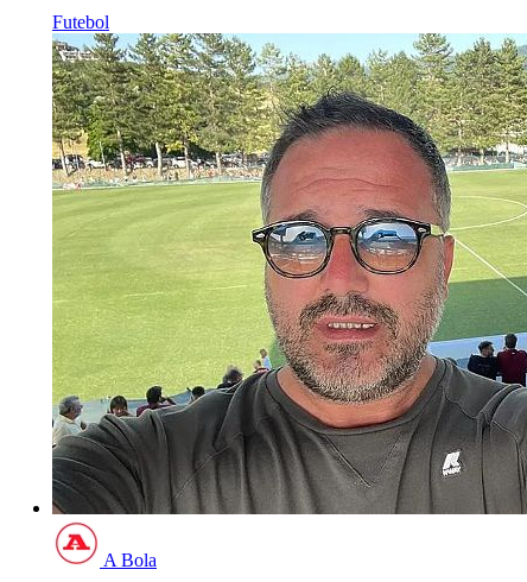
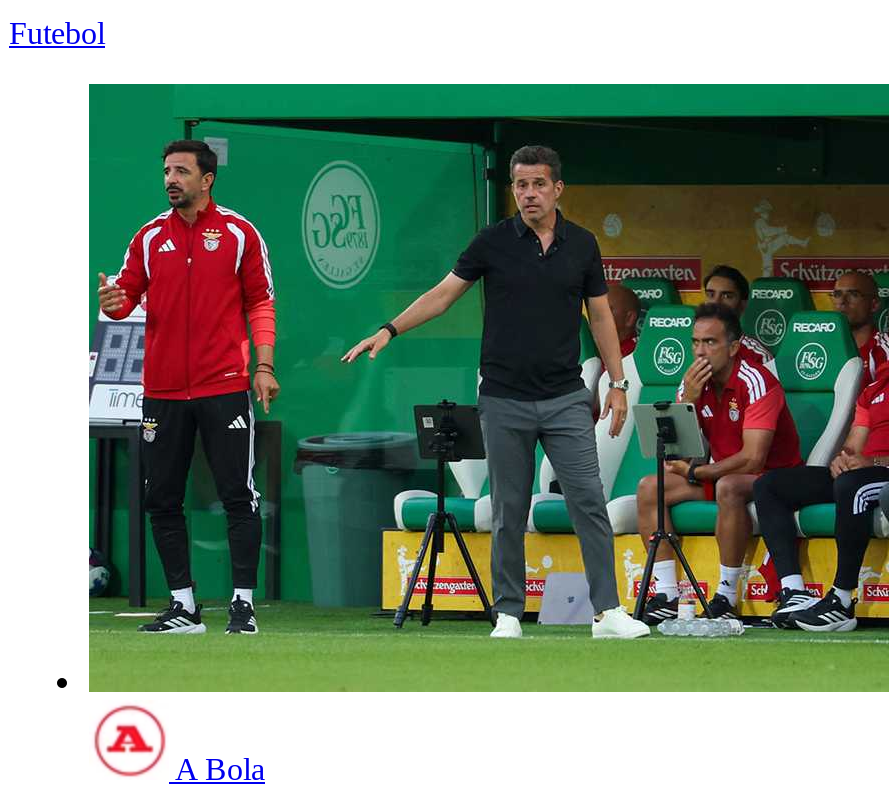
- [image]
+ [image]
